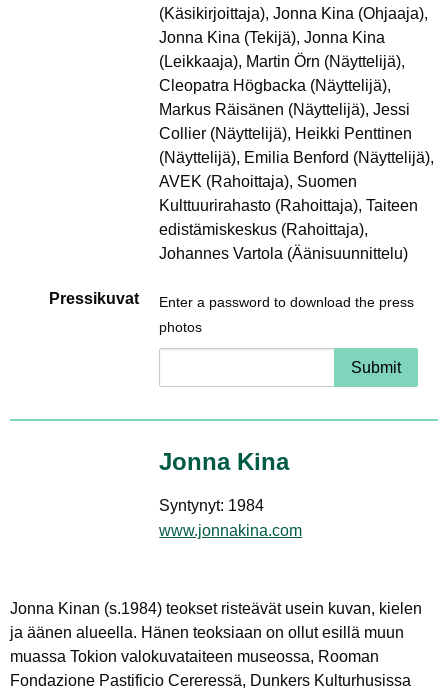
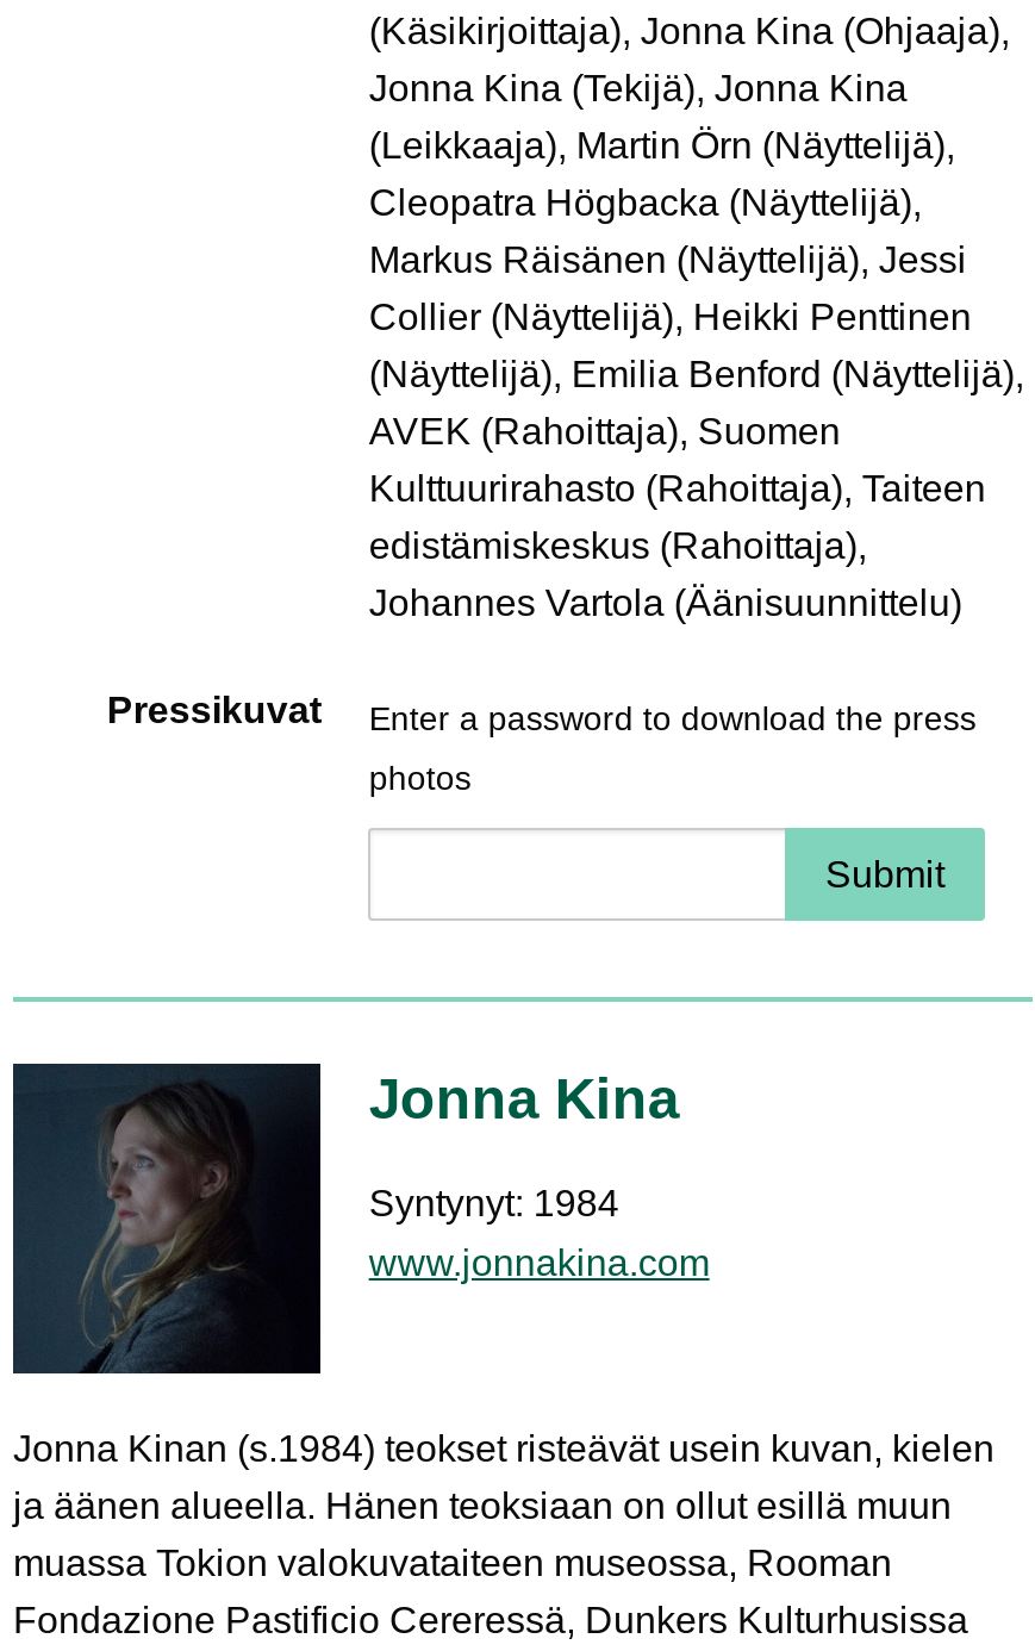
+ [image]
